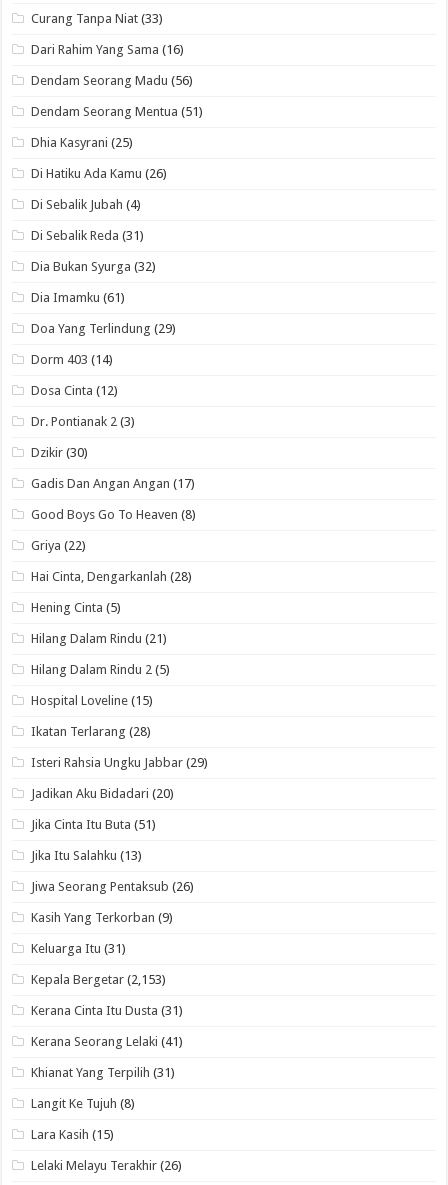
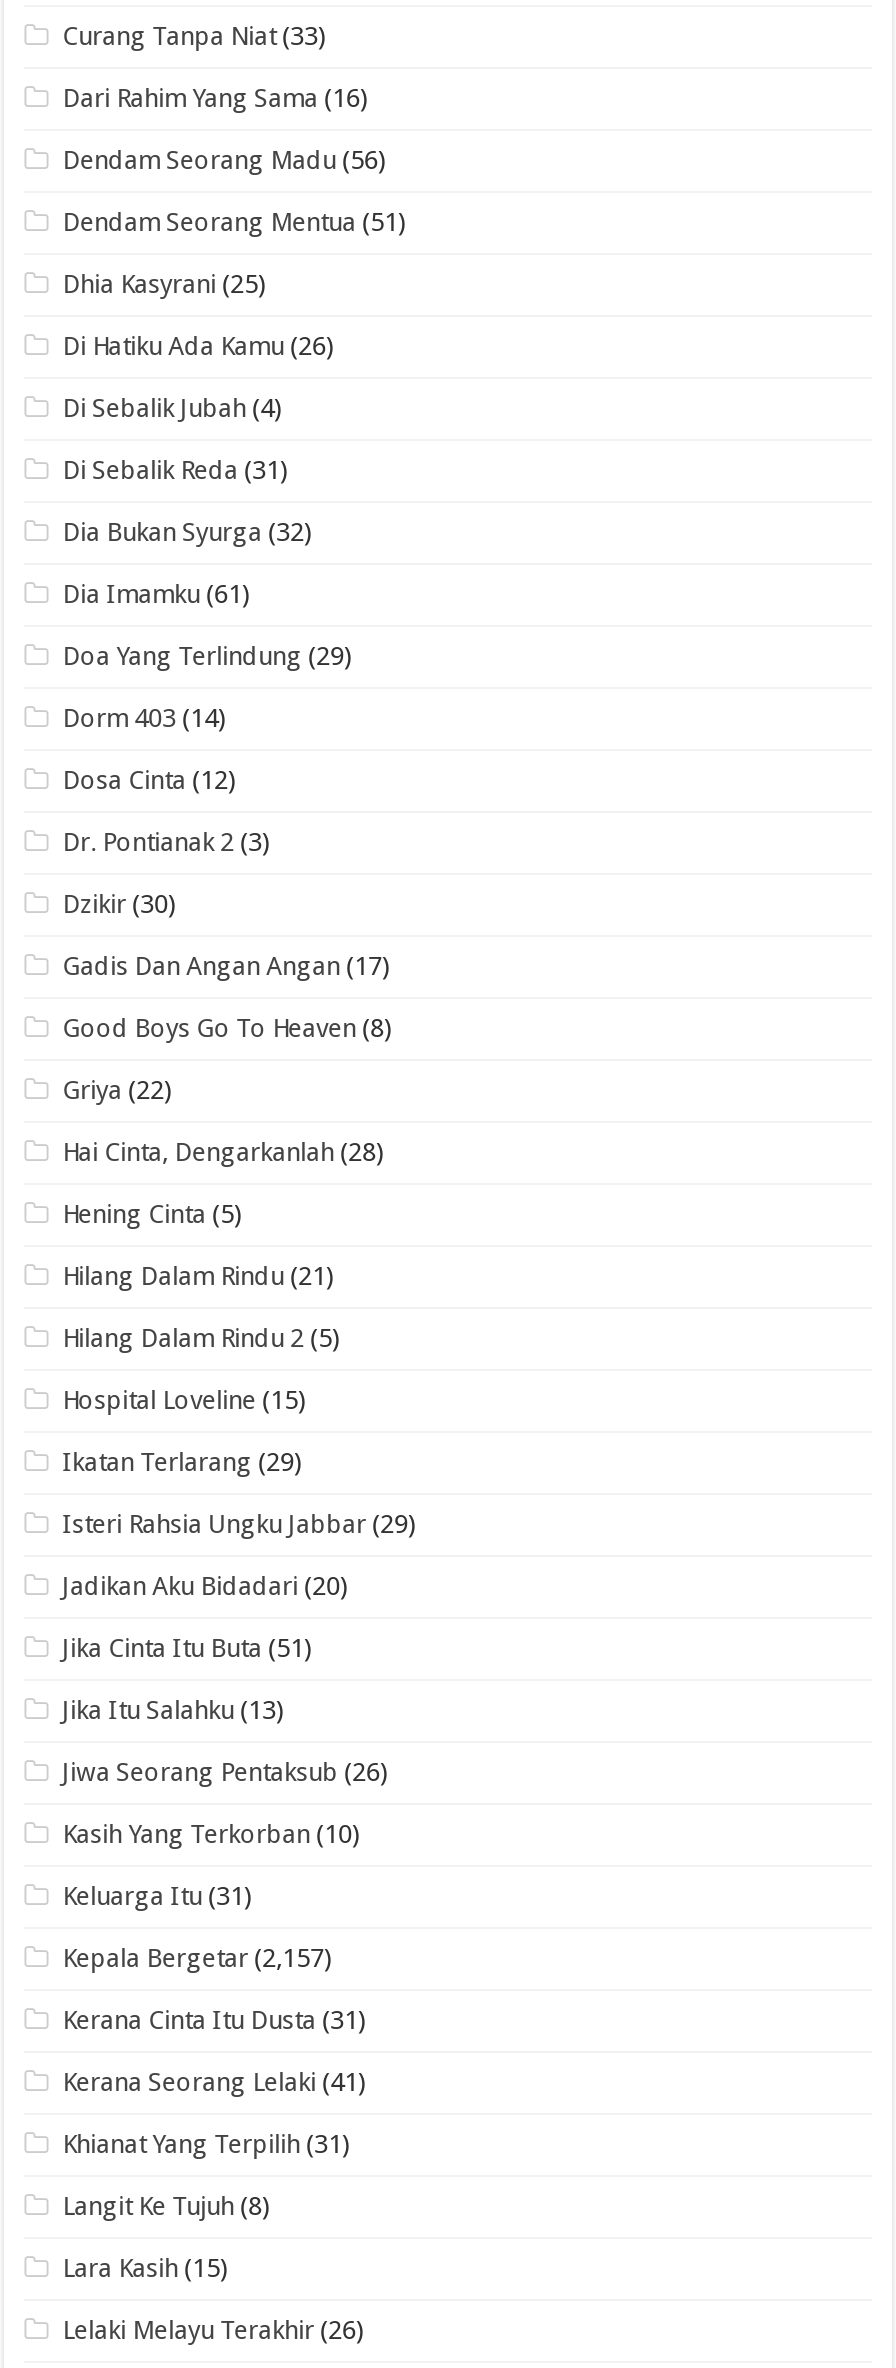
- Ikatan Terlarang (28)
+ Ikatan Terlarang (29)

- Kasih Yang Terkorban (9)
+ Kasih Yang Terkorban (10)

- Kepala Bergetar (2,153)
+ Kepala Bergetar (2,157)
